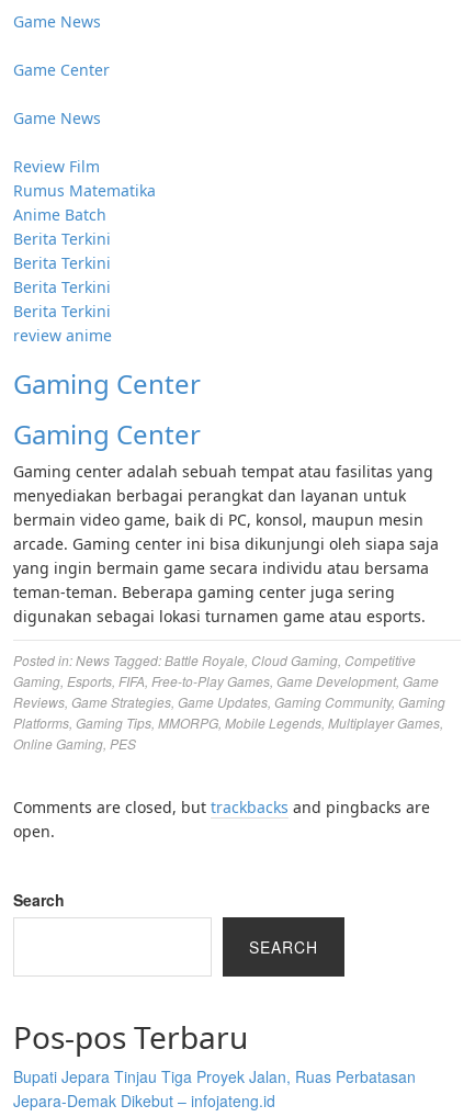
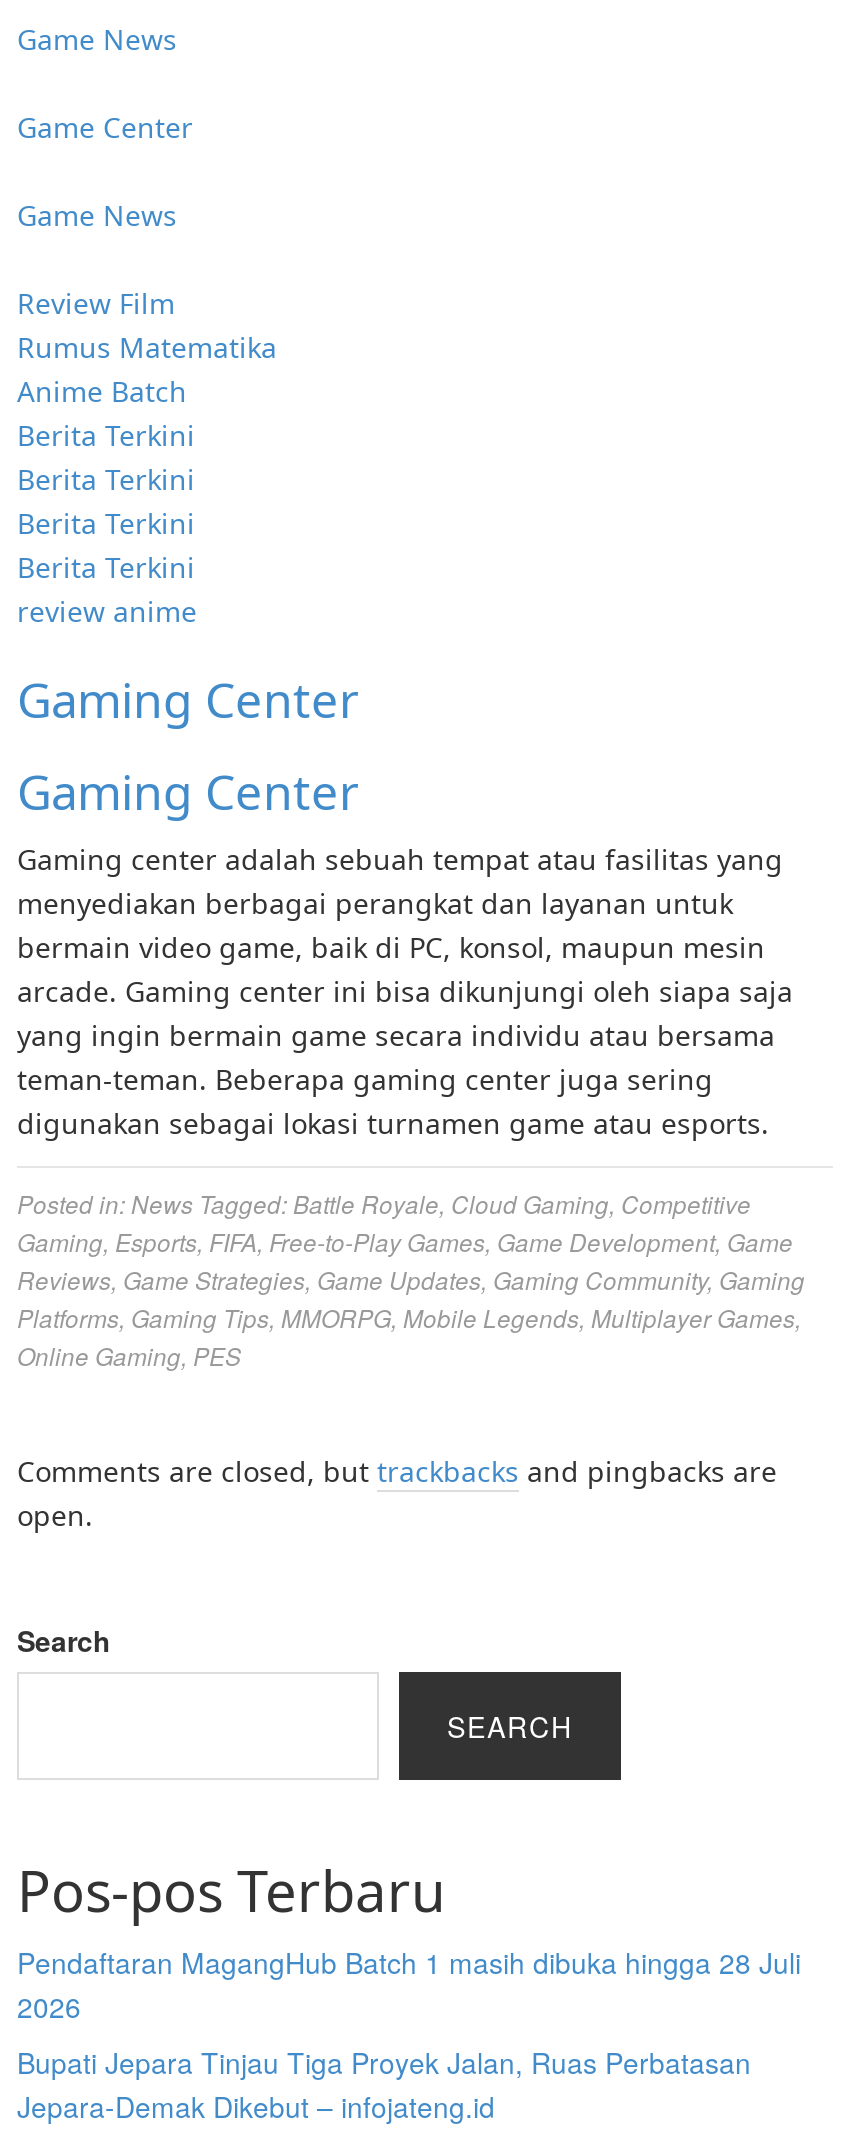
+ Pendaftaran MagangHub Batch 1 masih dibuka hingga 28 Juli
+ 2026
